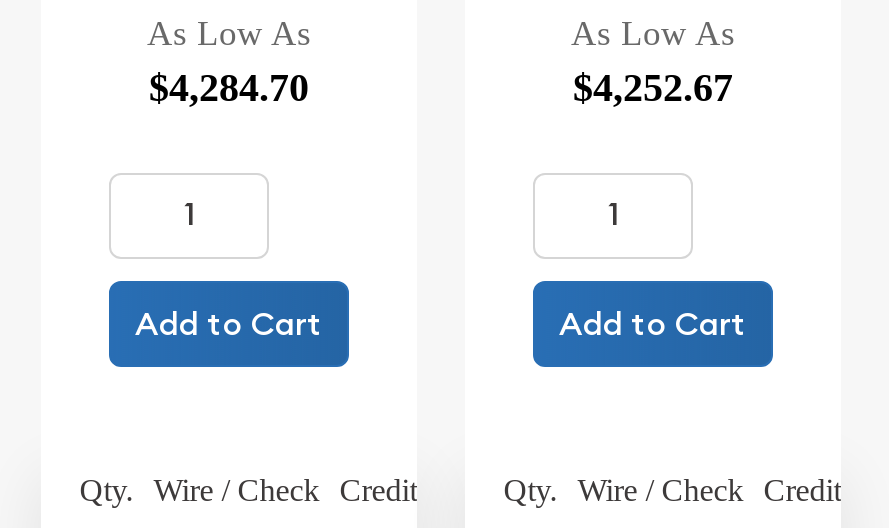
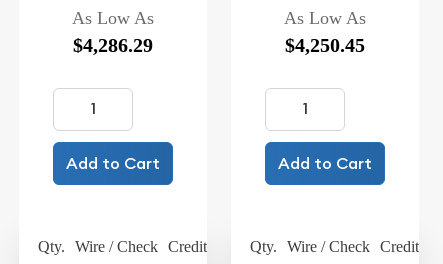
- $4,284.70
+ $4,286.29

- $4,252.67
+ $4,250.45
